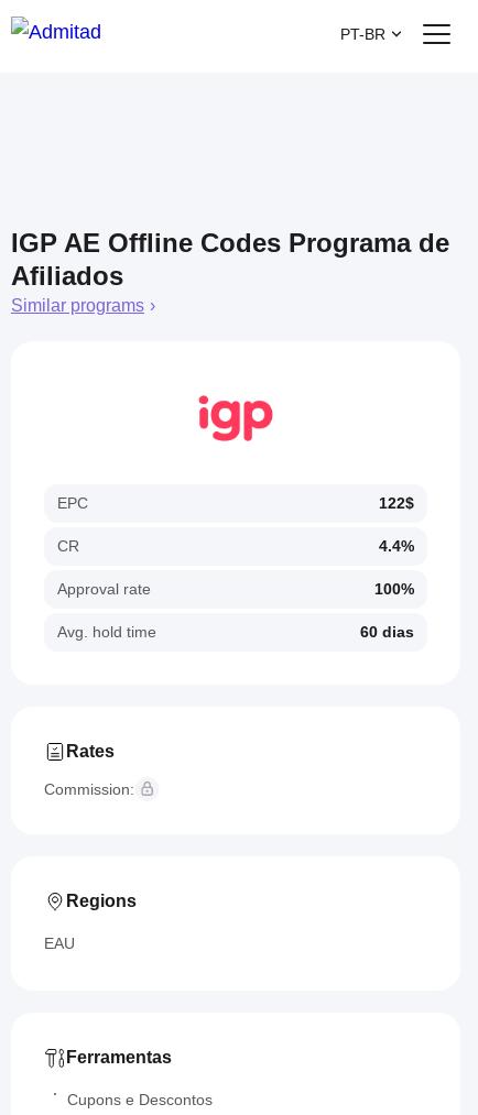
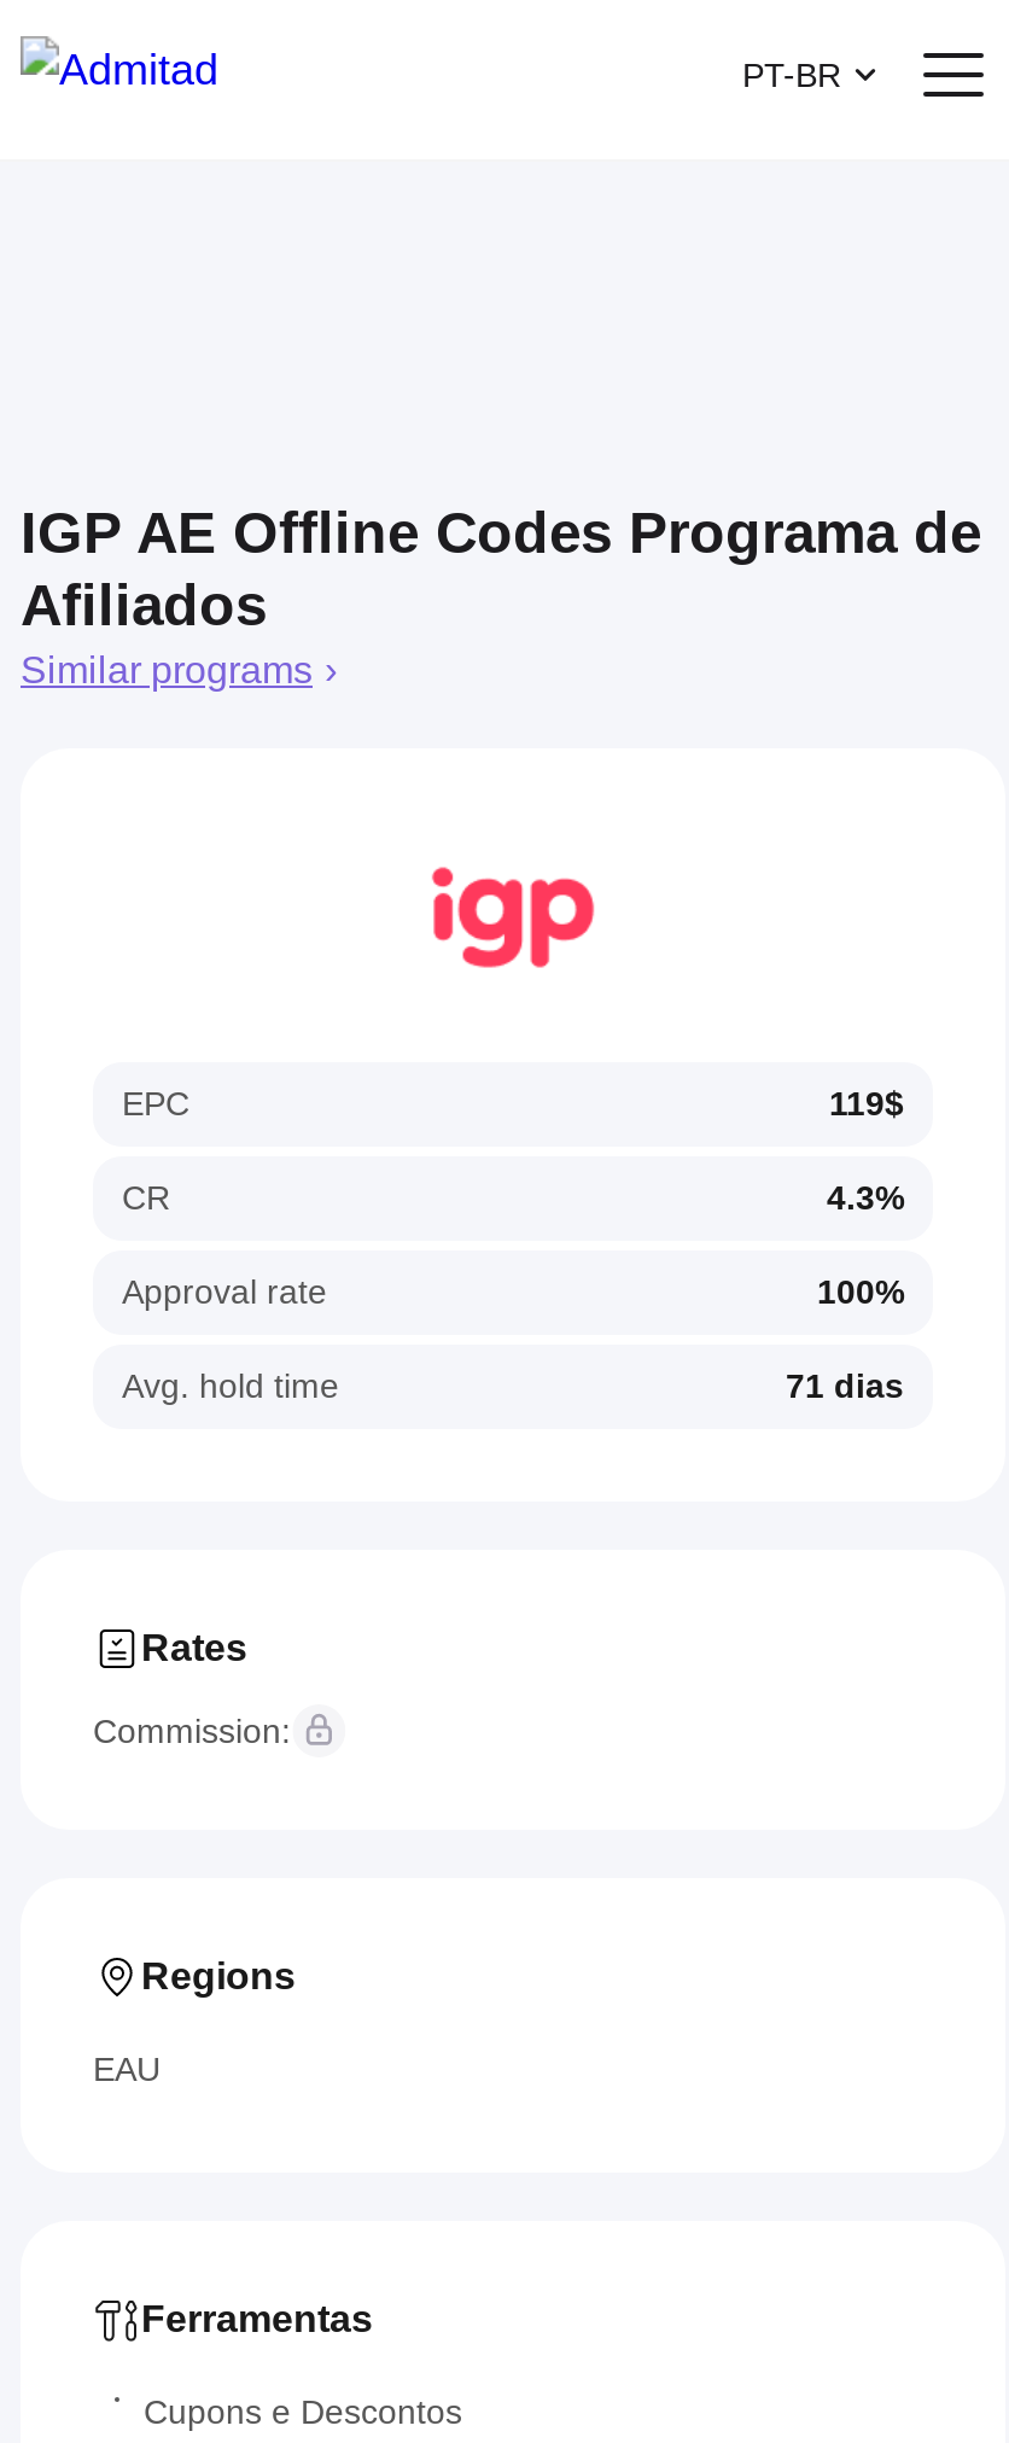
- 122$
+ 119$

- 4.4%
+ 4.3%

- 60 dias
+ 71 dias
